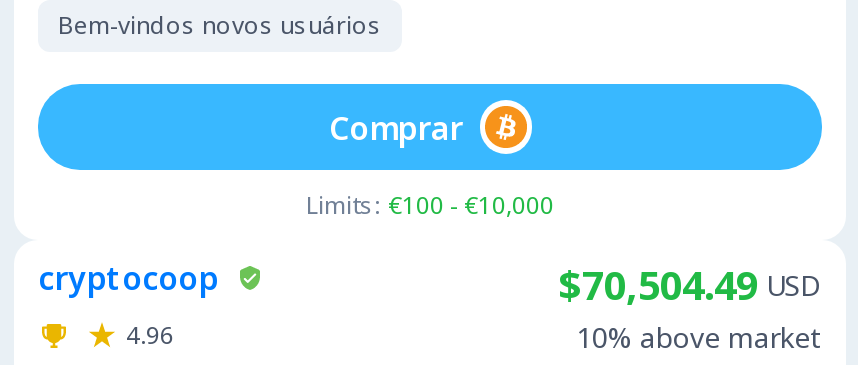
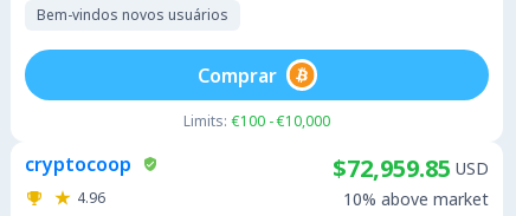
- $70,504.49 USD
+ $72,959.85 USD
